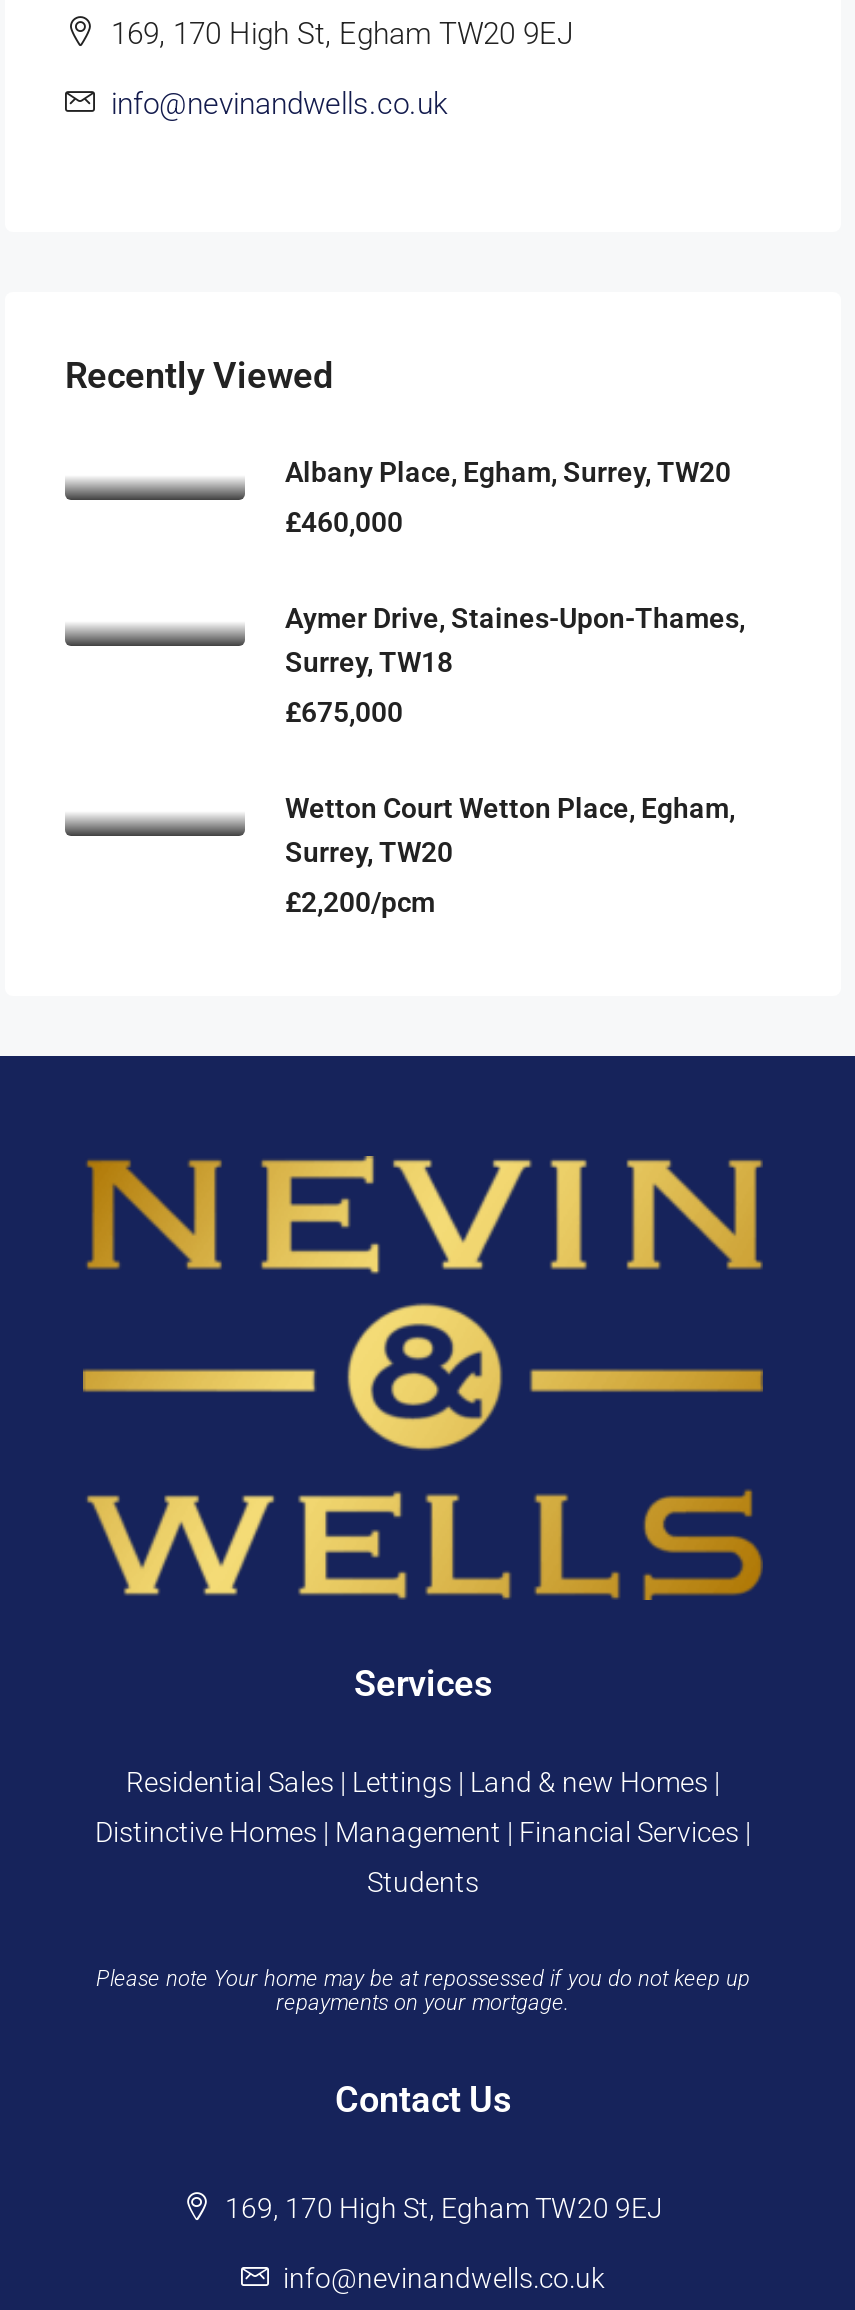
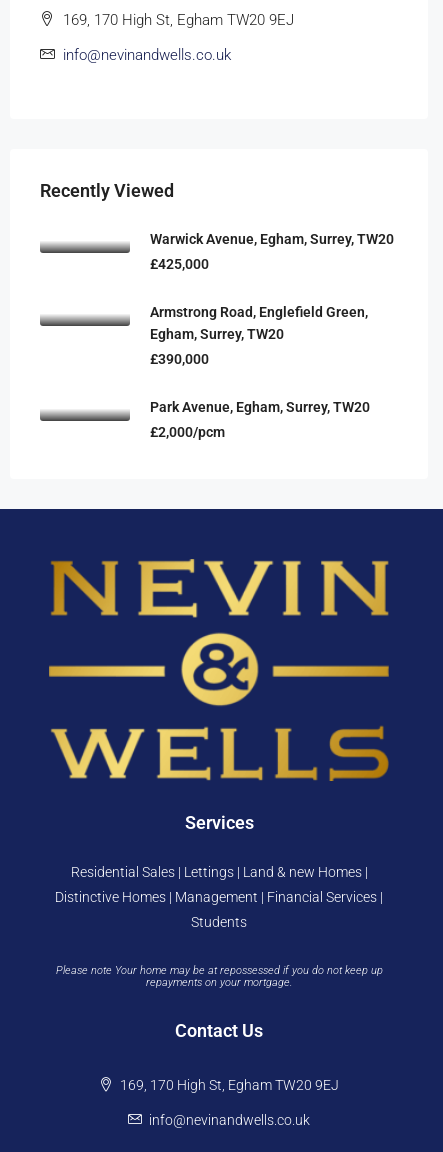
- Albany Place, Egham, Surrey, TW20
+ Warwick Avenue, Egham, Surrey, TW20

- £460,000
+ £425,000

- Aymer Drive, Staines-Upon-Thames,
- Surrey, TW18
+ Armstrong Road, Englefield Green,
+ Egham, Surrey, TW20

- £675,000
+ £390,000

- Wetton Court Wetton Place, Egham,
- Surrey, TW20
+ Park Avenue, Egham, Surrey, TW20

- £2,200/pcm
+ £2,000/pcm
